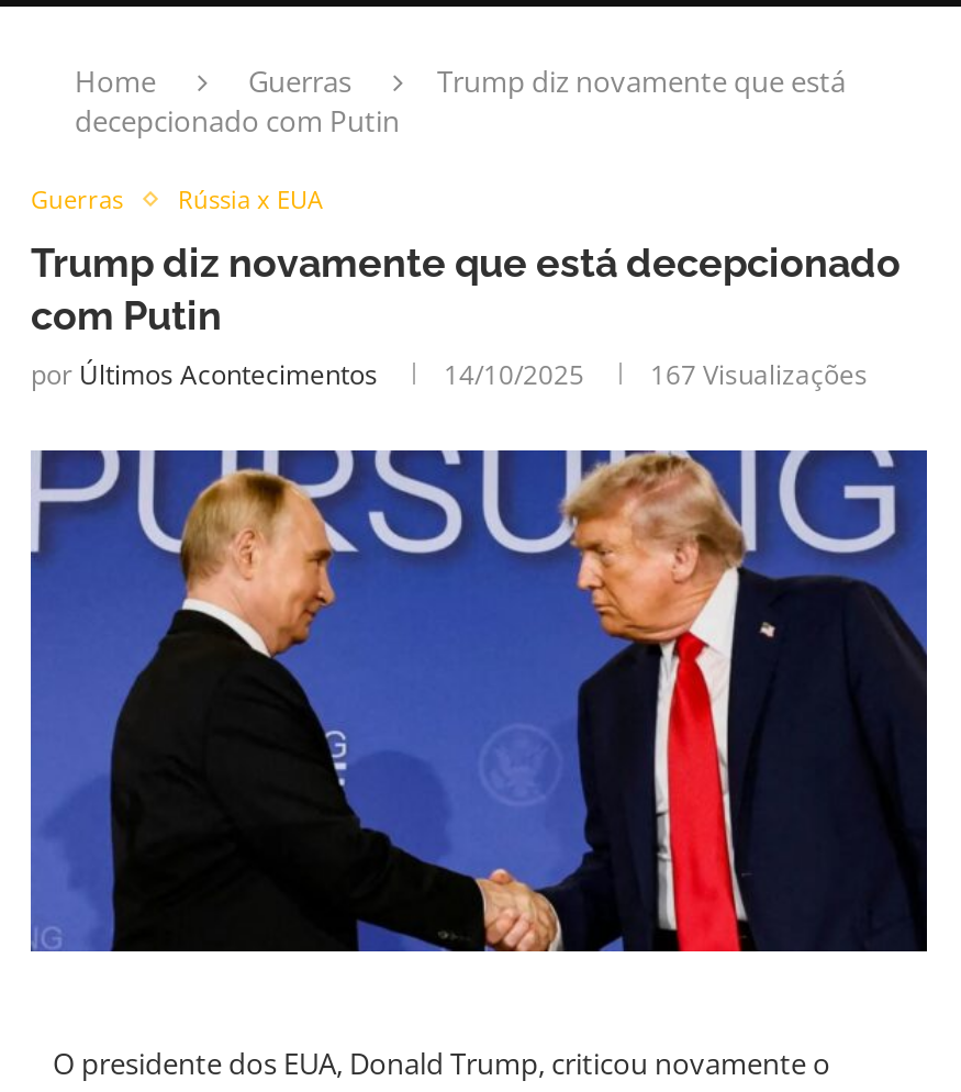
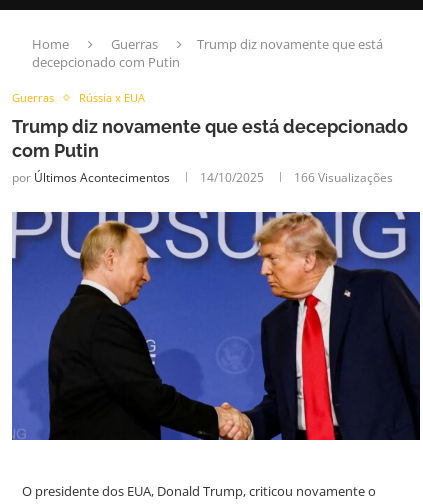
- 167 Visualizações
+ 166 Visualizações
